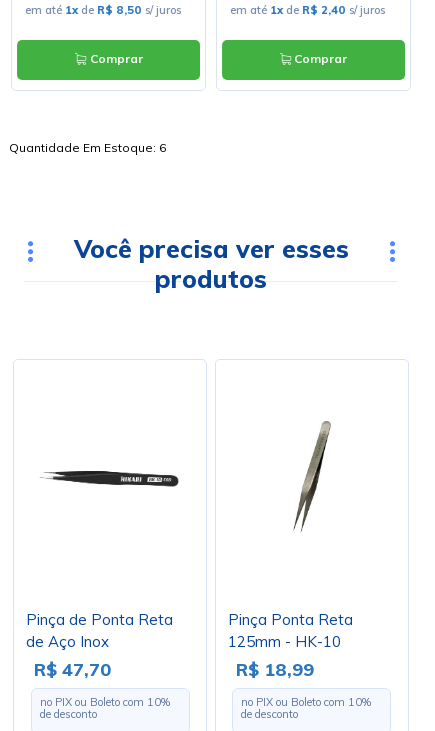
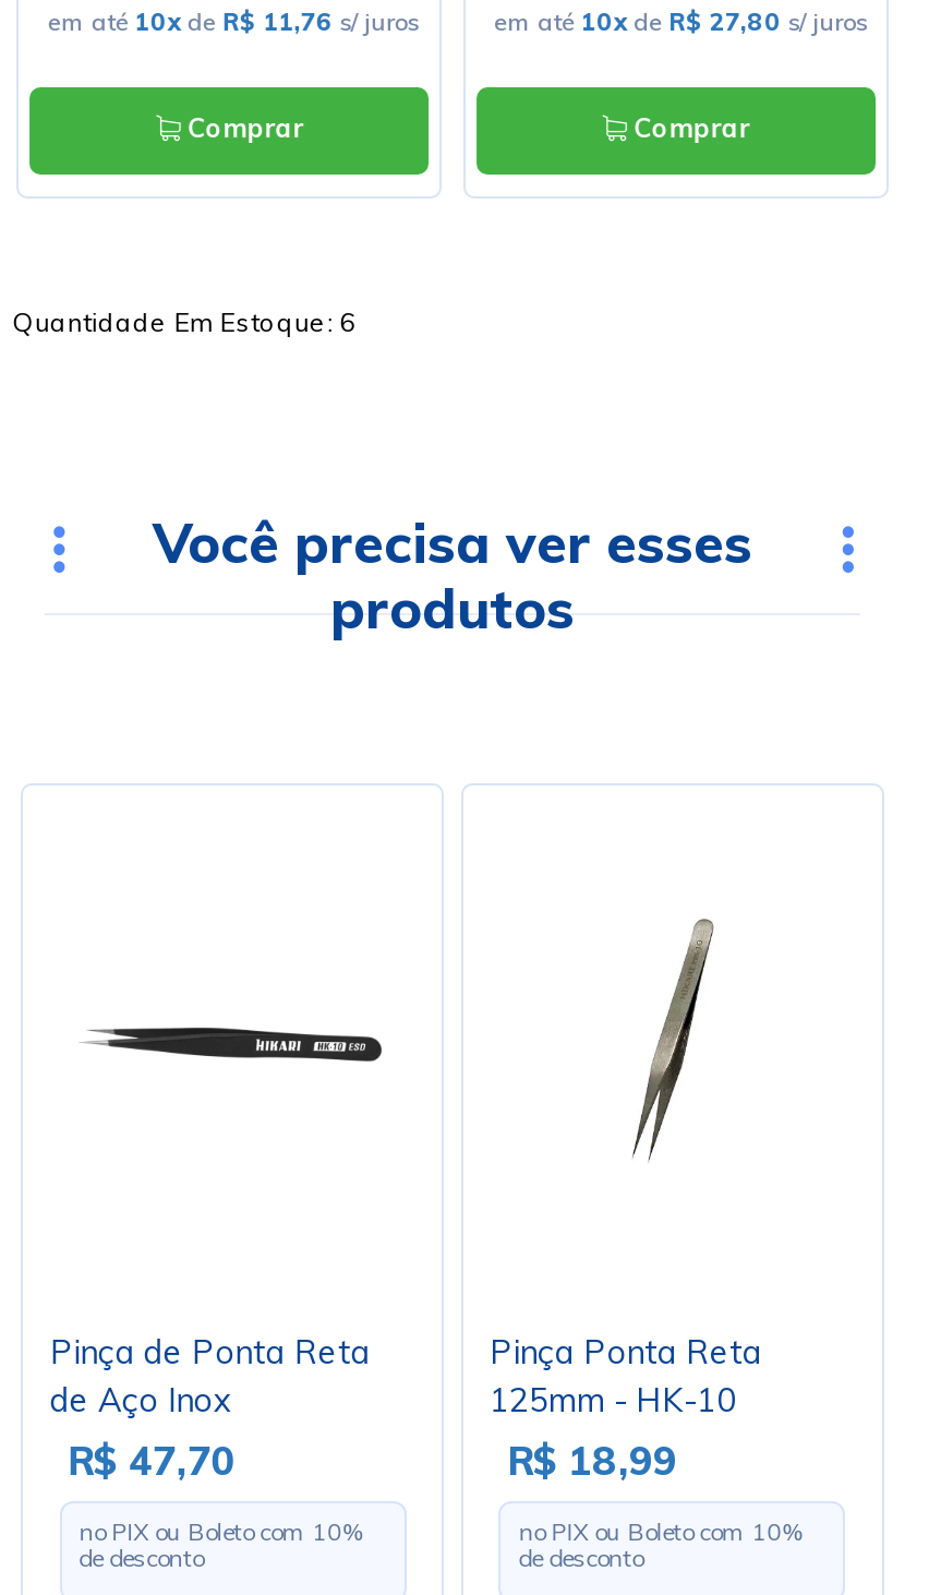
- em até 1x de R$ 8,50 s/ juros
+ em até 10x de R$ 11,76 s/ juros

- em até 1x de R$ 2,40 s/ juros
+ em até 10x de R$ 27,80 s/ juros
